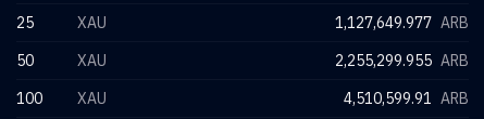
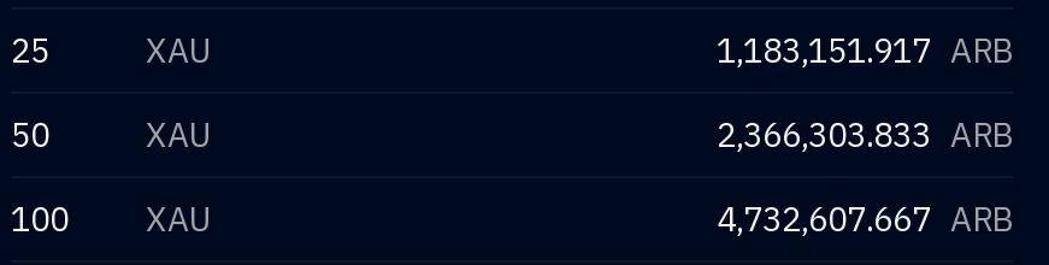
- 1,127,649.977 ARB
+ 1,183,151.917 ARB

- 2,255,299.955 ARB
+ 2,366,303.833 ARB

- 4,510,599.91 ARB
+ 4,732,607.667 ARB
